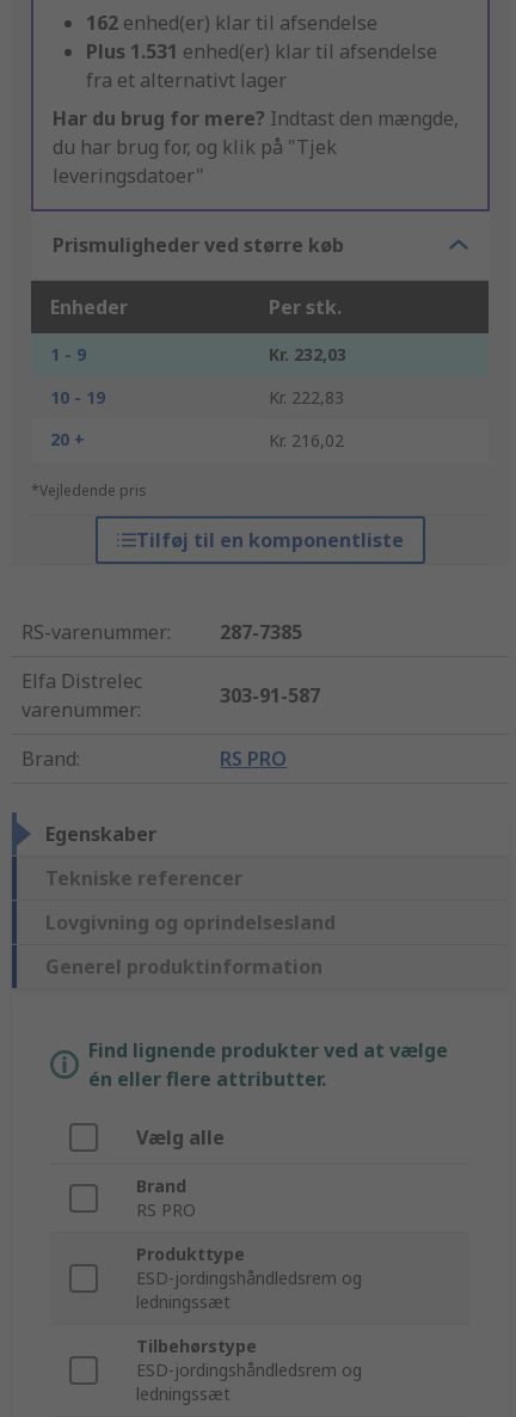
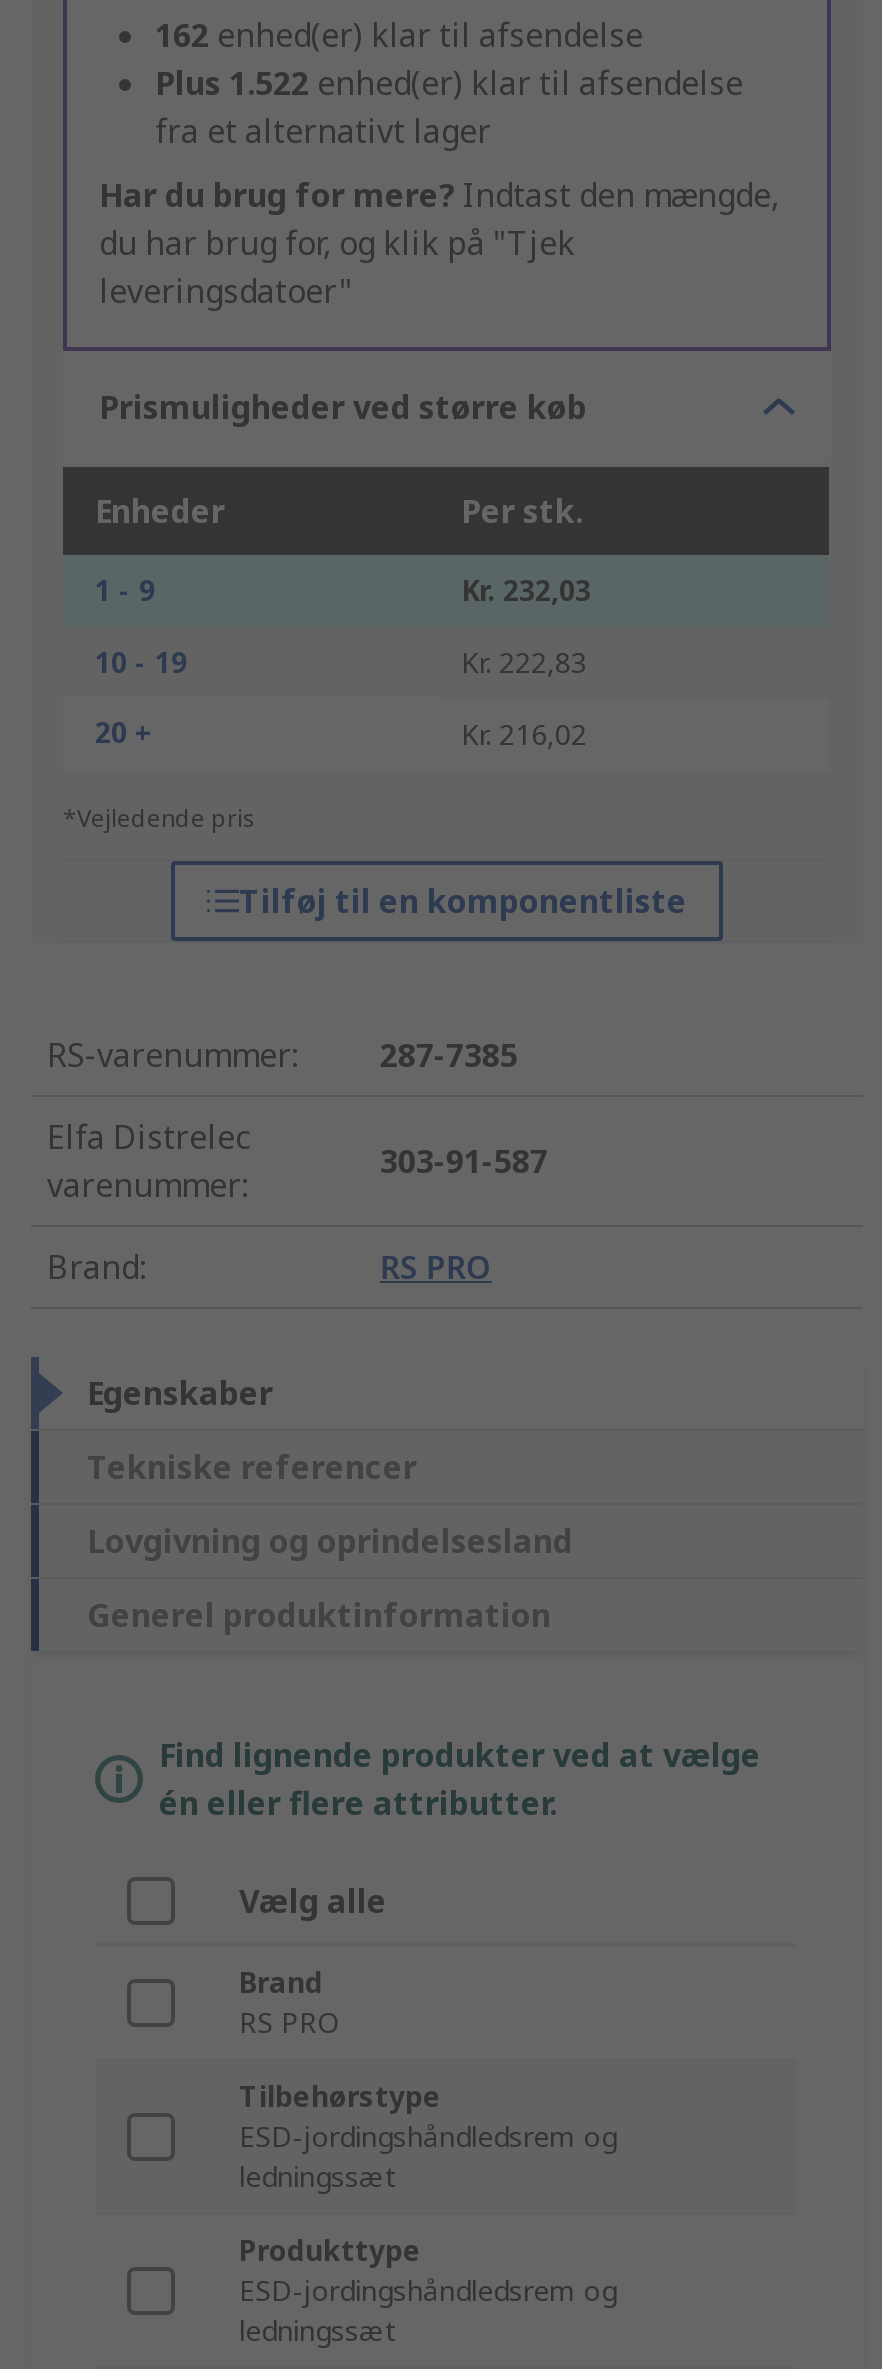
- Plus 1.531 enhed(er) klar til afsendelse
+ Plus 1.522 enhed(er) klar til afsendelse

moved down: Produkttype

moved up: Tilbehørstype
